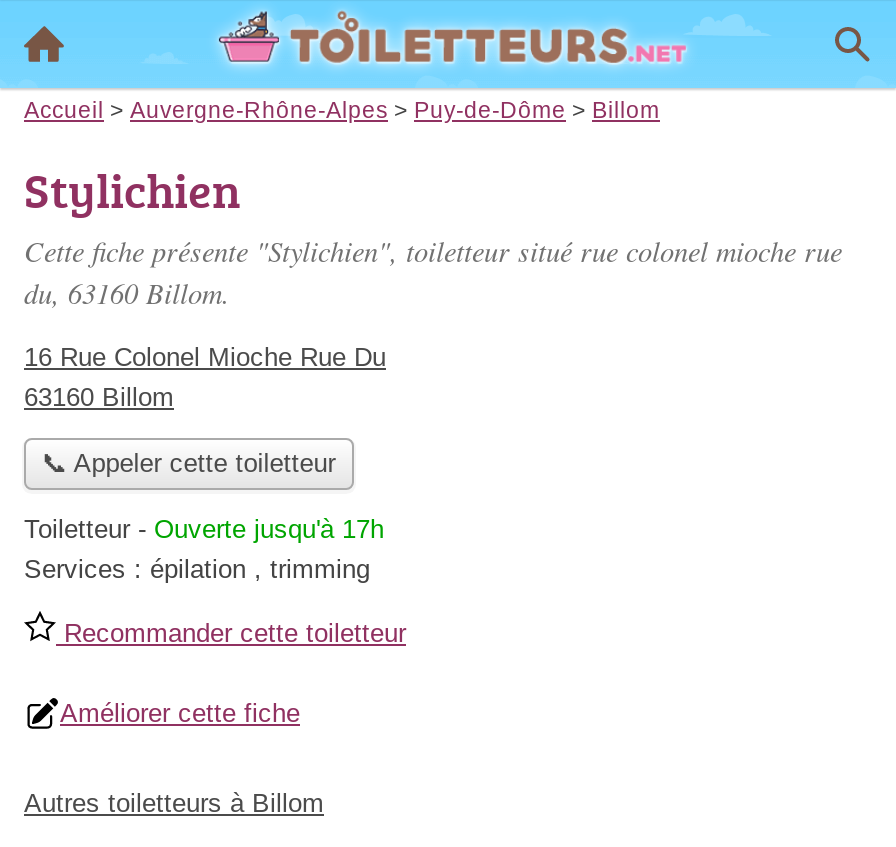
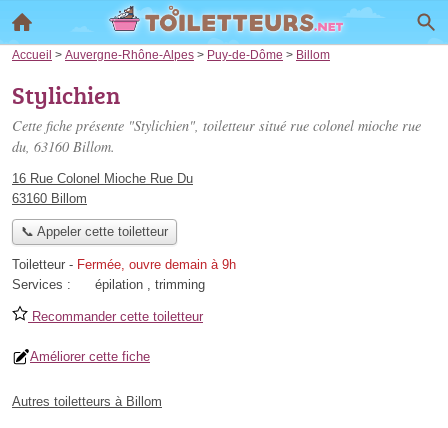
- Toiletteur - Ouverte jusqu'à 17h
- Services : épilation , trimming
+ Toiletteur - Fermée, ouvre demain à 9h
+ Services :
+ épilation , trimming
